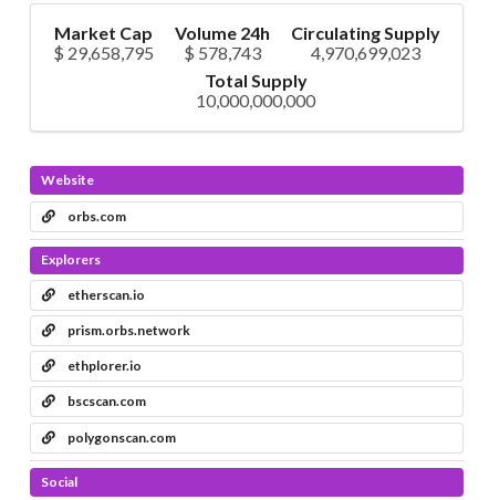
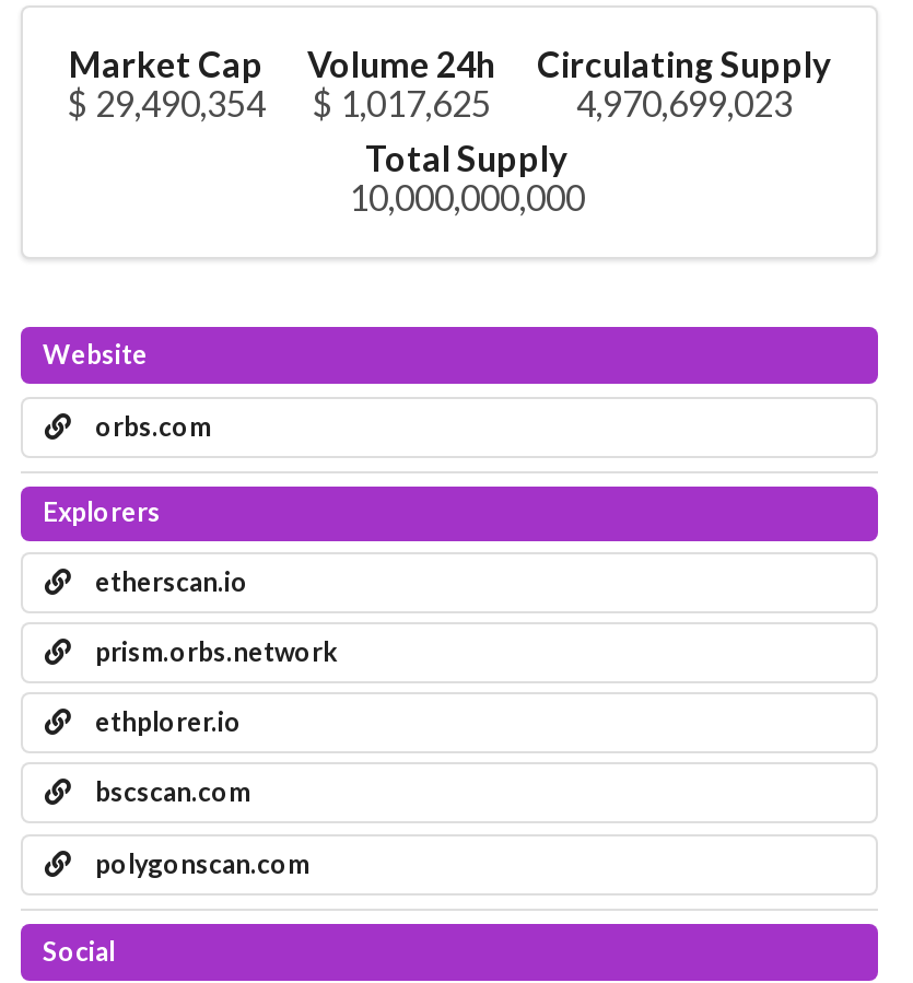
- $ 29,658,795
+ $ 29,490,354

- $ 578,743
+ $ 1,017,625
